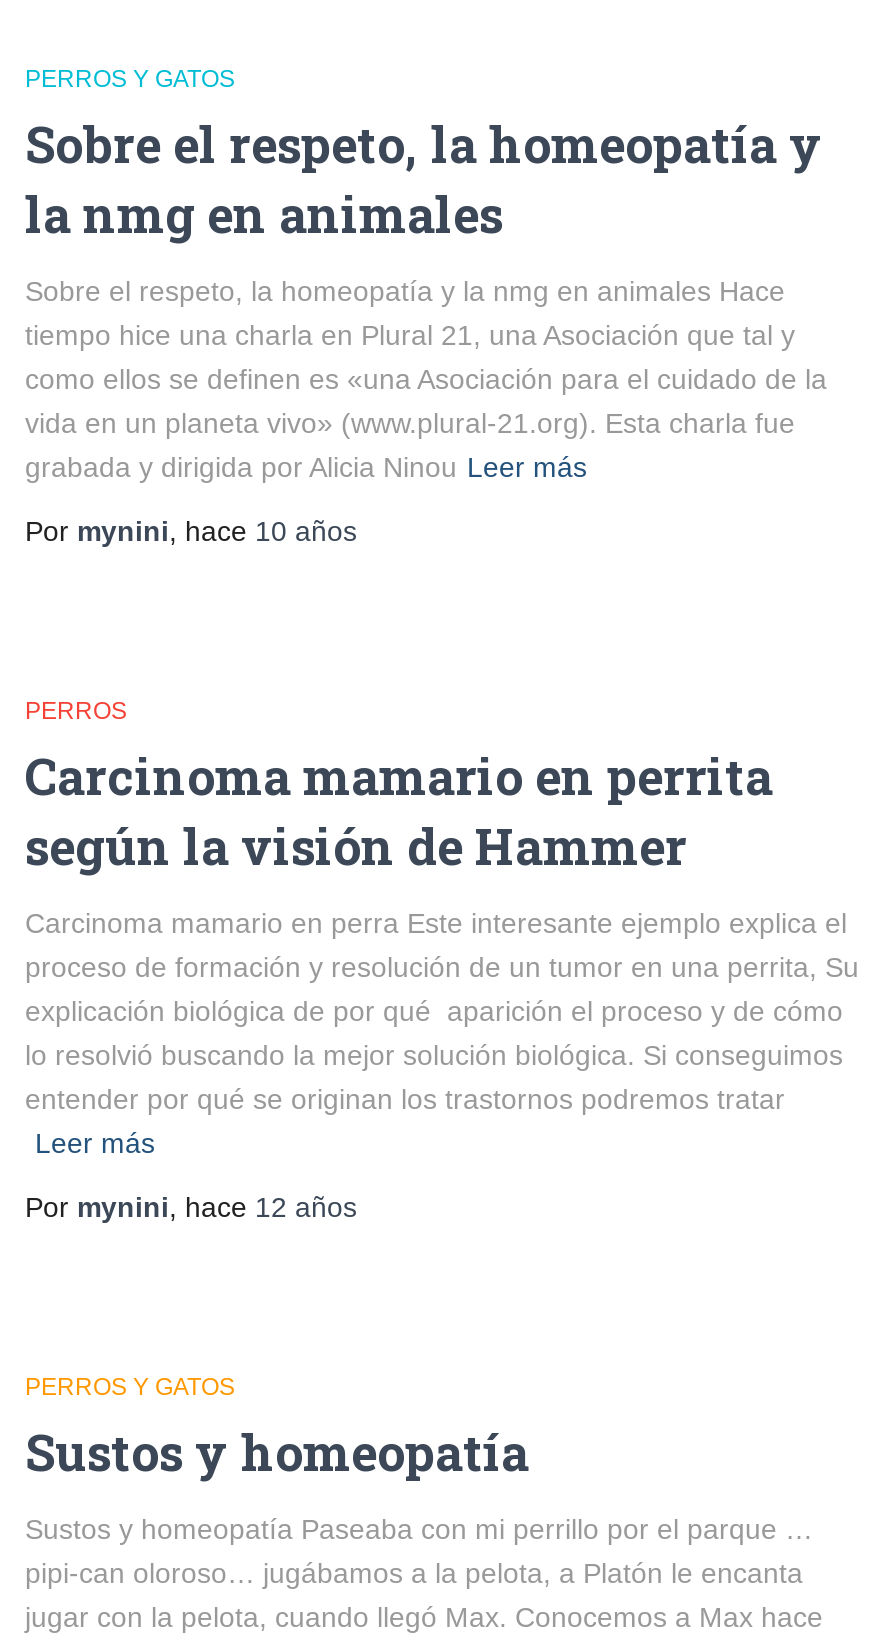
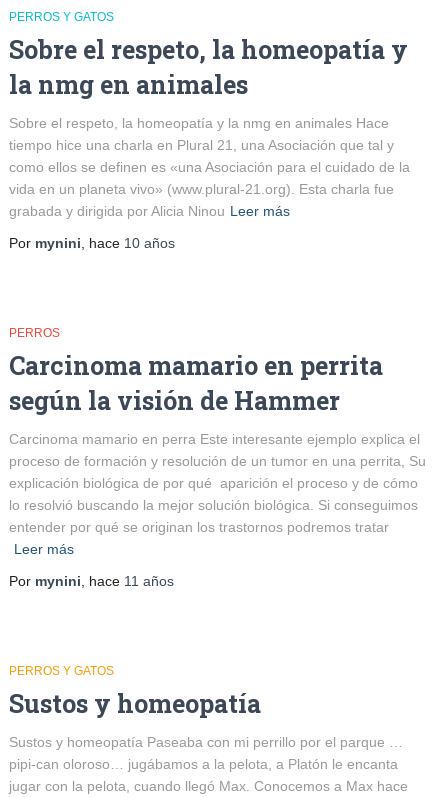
- Por mynini, hace 12 años
+ Por mynini, hace 11 años
